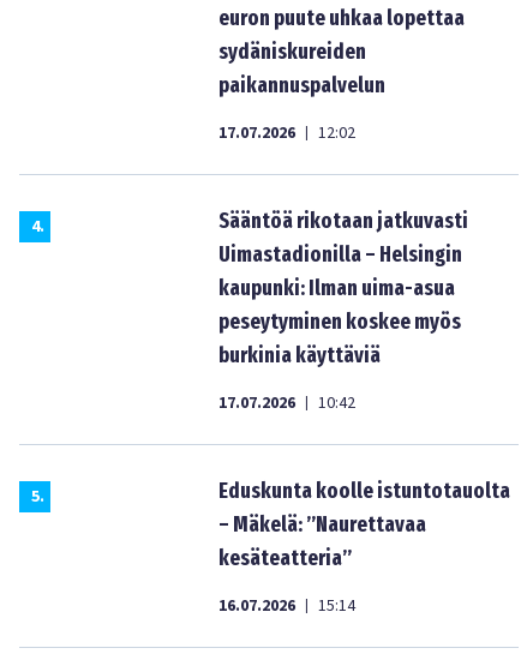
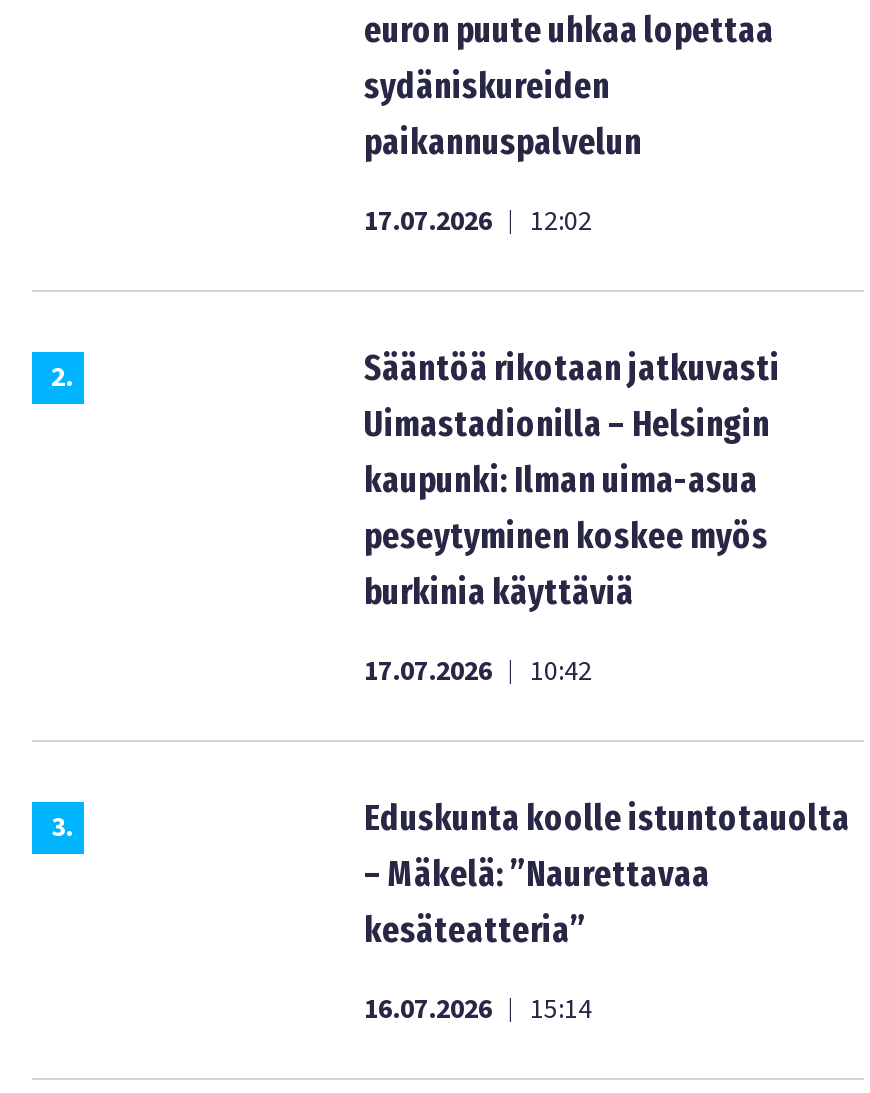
- 4.
+ 2.

- 5.
+ 3.
